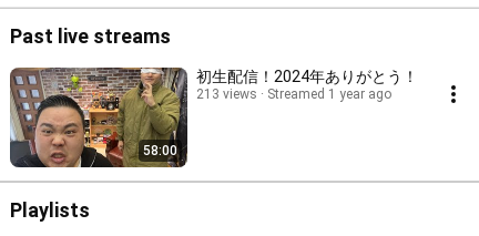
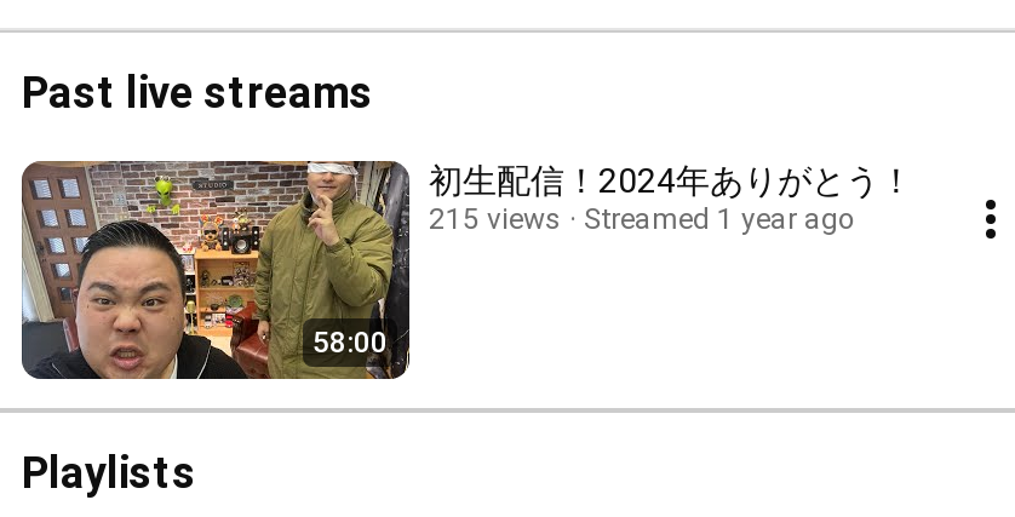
- 213 views Streamed 1 year ago
+ 215 views Streamed 1 year ago
